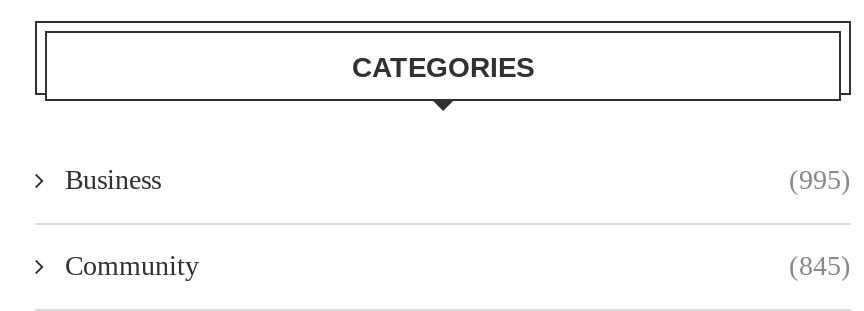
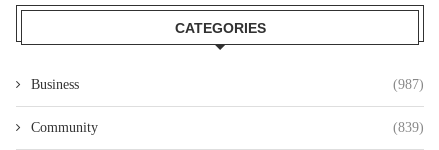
- (995)
+ (987)

- (845)
+ (839)
